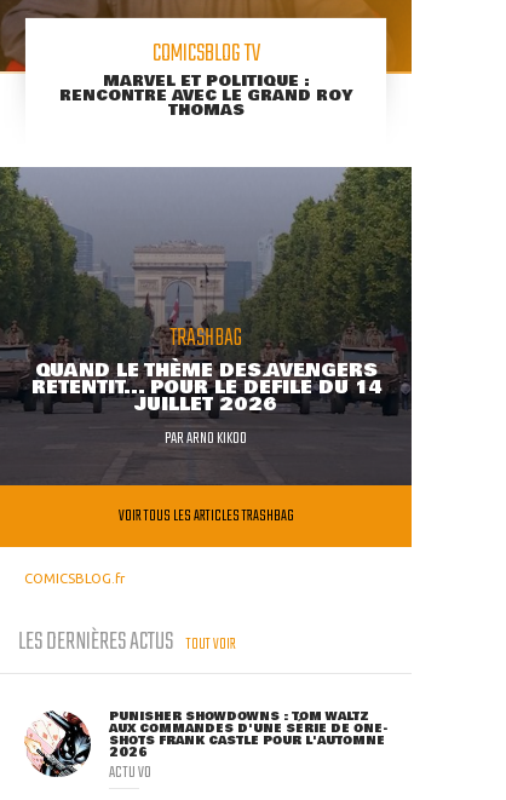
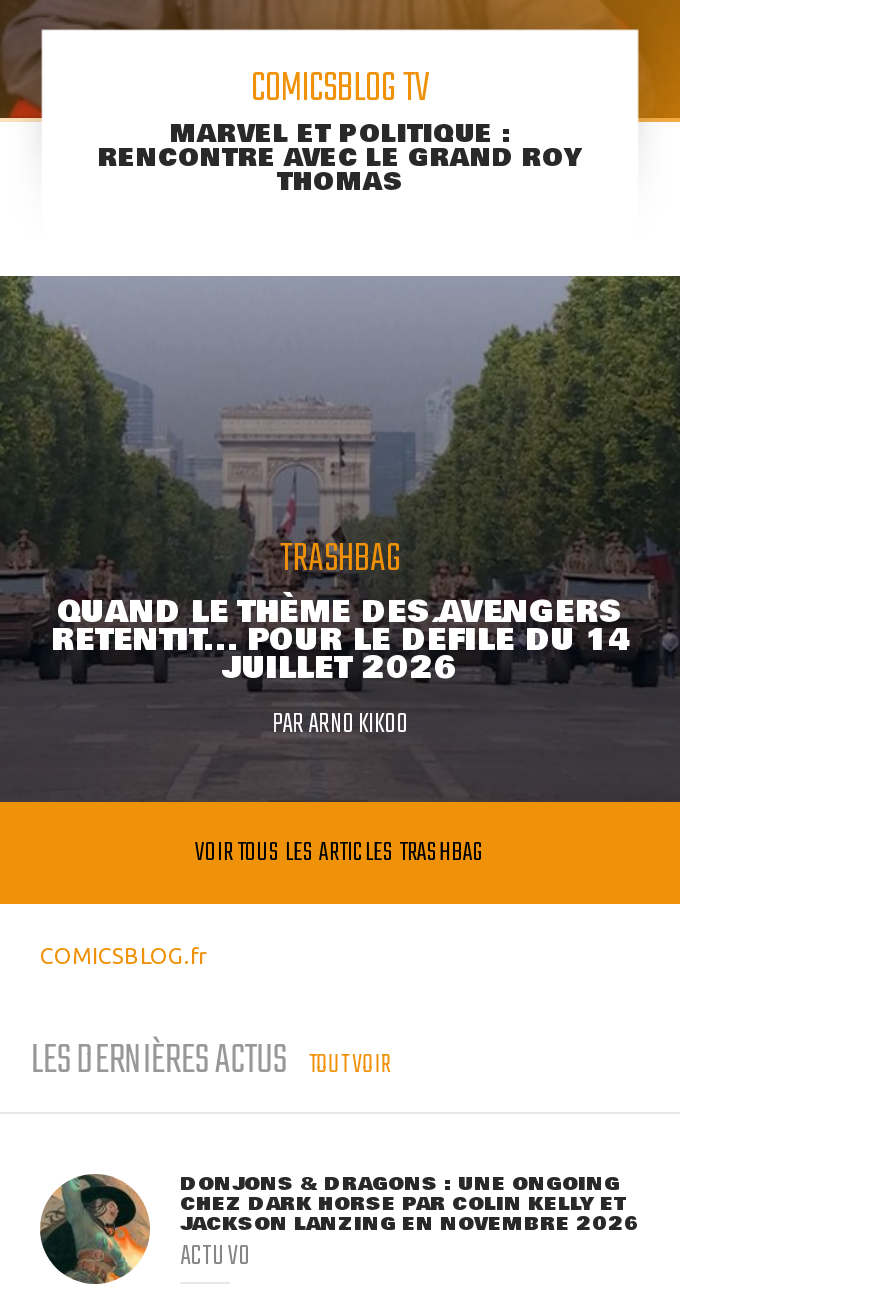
- [image]
- PUNISHER SHOWDOWNS : TOM WALTZ
- AUX COMMANDES D'UNE SÉRIE DE ONE-
- SHOTS FRANK CASTLE POUR L'AUTOMNE
- 2026
+ [image]
+ DONJONS & DRAGONS : UNE ONGOING
+ CHEZ DARK HORSE PAR COLIN KELLY ET
+ JACKSON LANZING EN NOVEMBRE 2026
